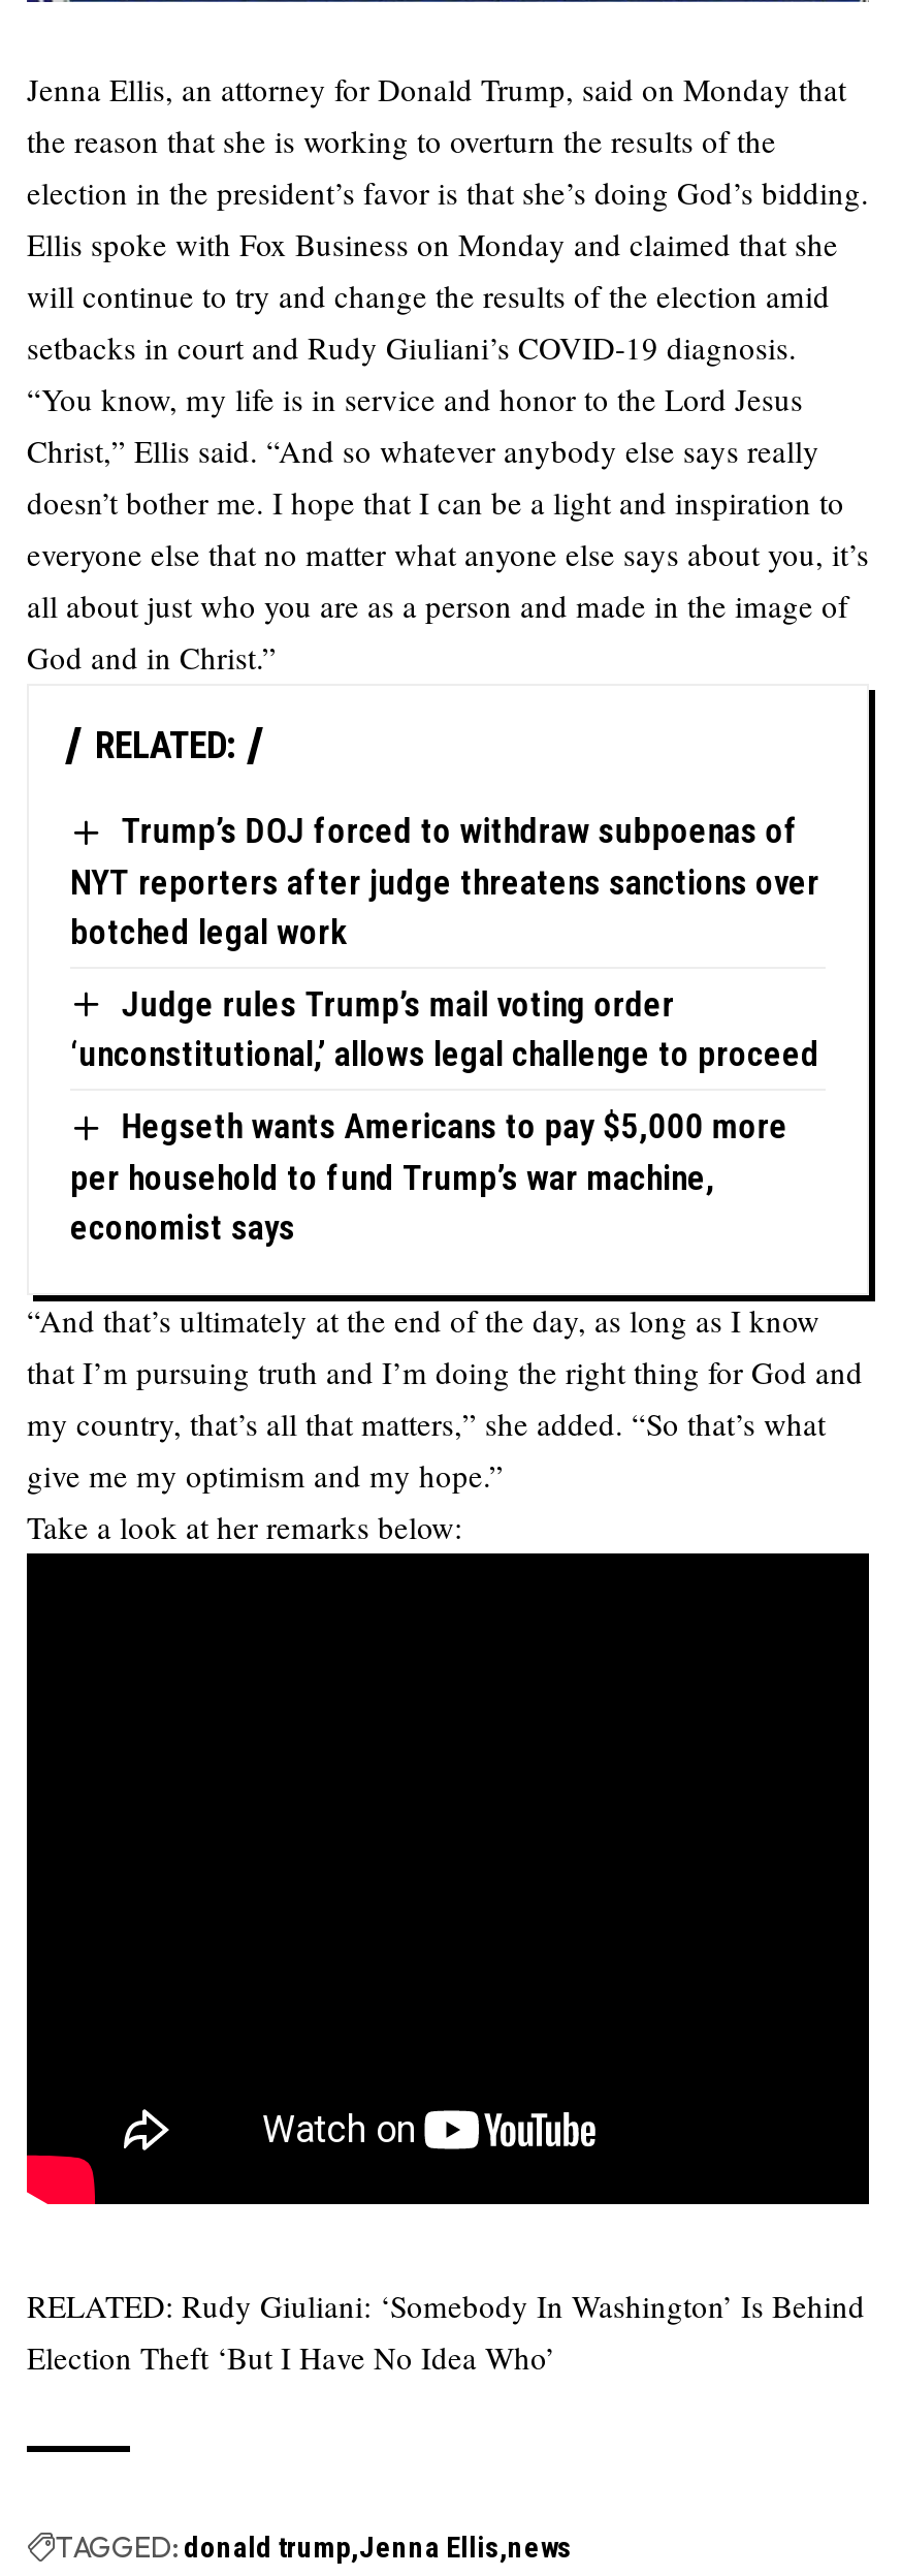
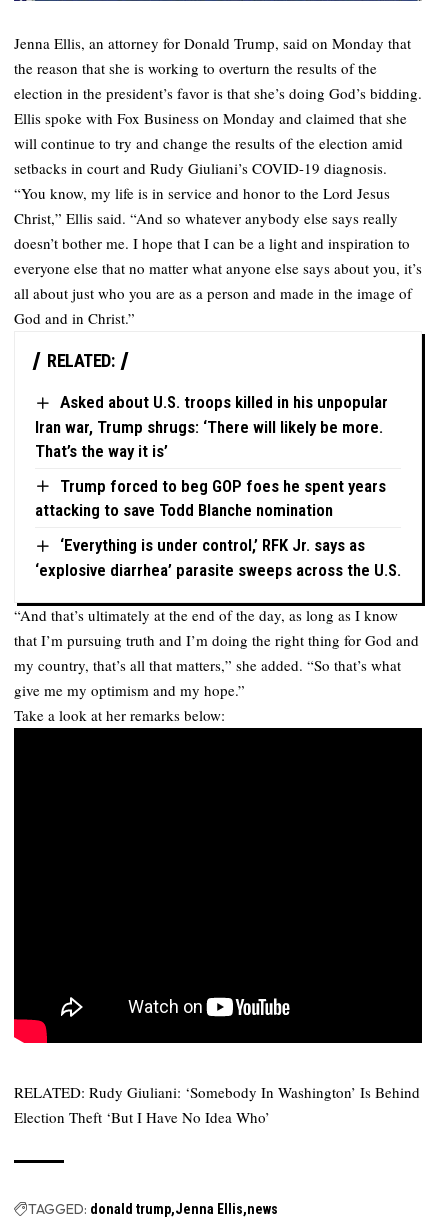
- Trump’s DOJ forced to withdraw subpoenas of
- NYT reporters after judge threatens sanctions over
- botched legal work
+ Asked about U.S. troops killed in his unpopular
+ Iran war, Trump shrugs: ‘There will likely be more.
+ That’s the way it is’

- Judge rules Trump’s mail voting order
- ‘unconstitutional,’ allows legal challenge to proceed
+ Trump forced to beg GOP foes he spent years
+ attacking to save Todd Blanche nomination

- Hegseth wants Americans to pay $5,000 more
- per household to fund Trump’s war machine,
- economist says
+ ‘Everything is under control,’ RFK Jr. says as
+ ‘explosive diarrhea’ parasite sweeps across the U.S.
